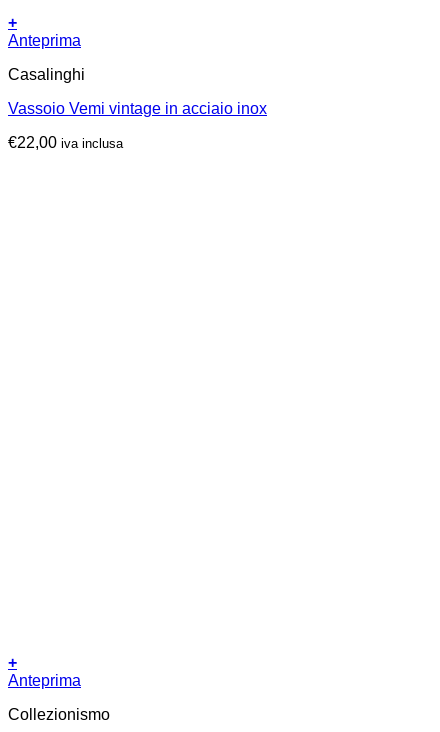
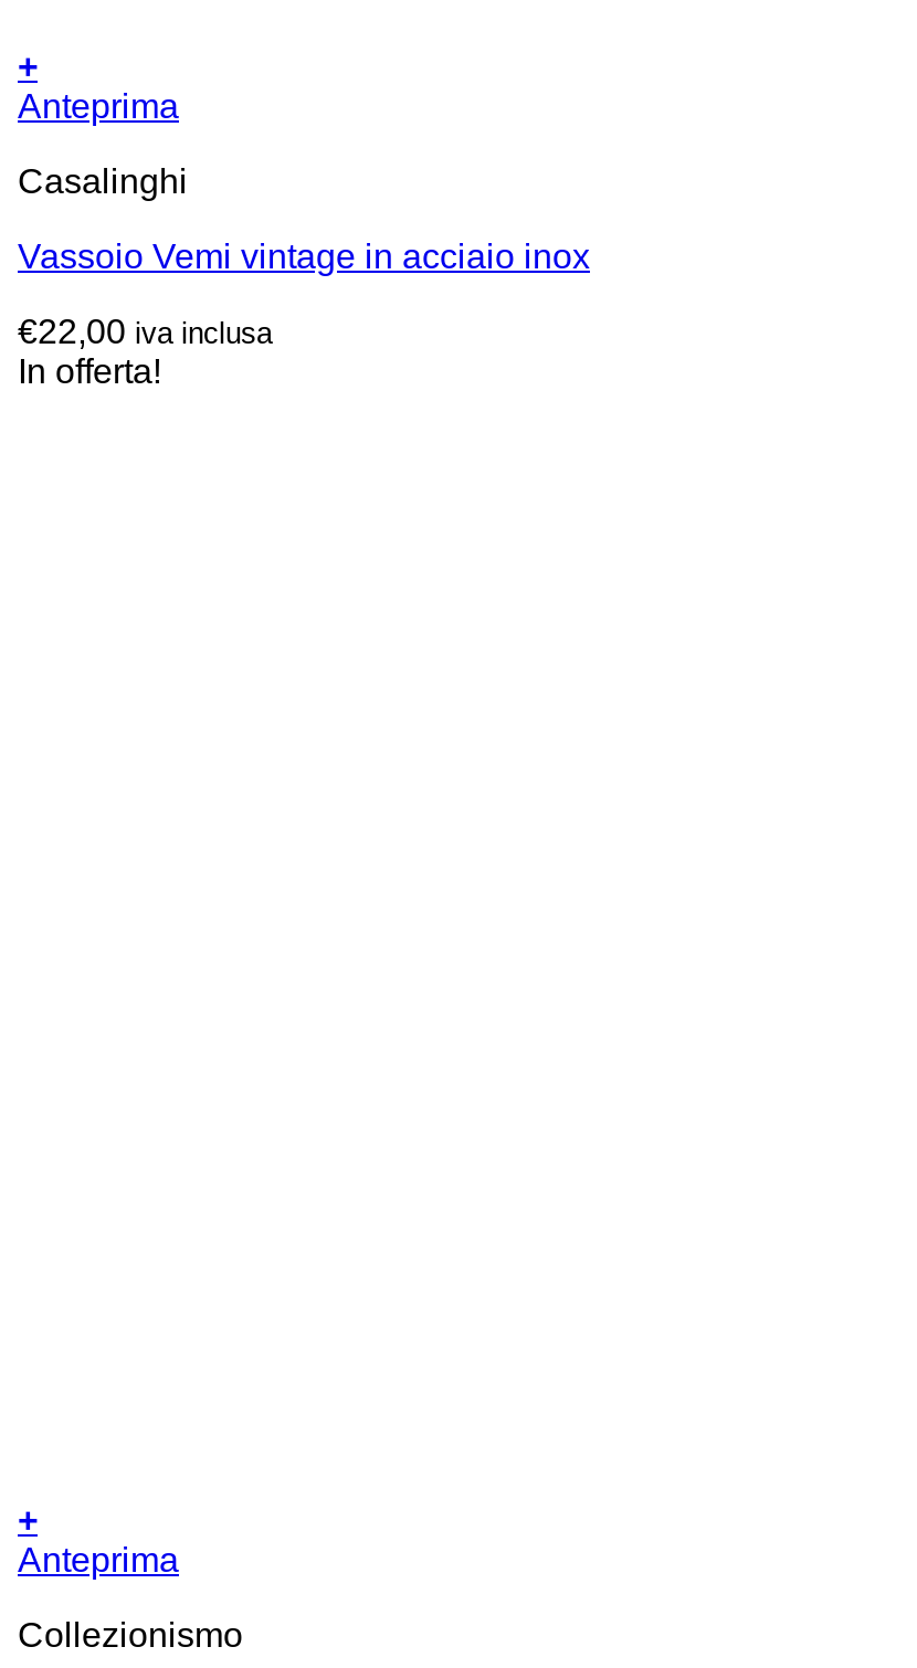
+ In offerta!
